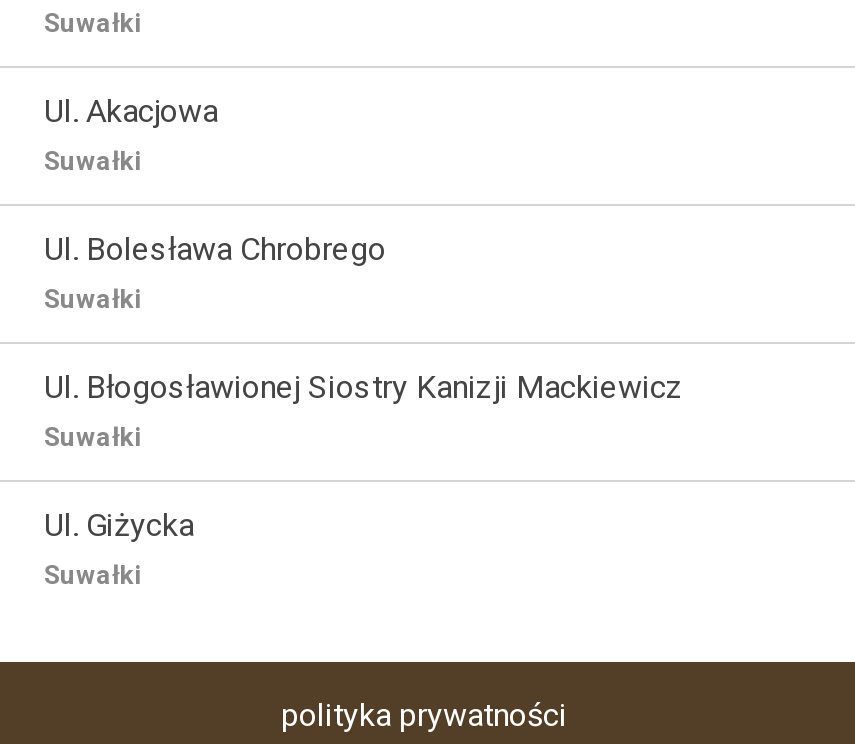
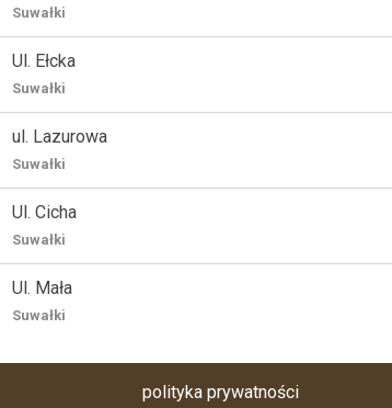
- Ul. Akacjowa
+ Ul. Ełcka

- Ul. Bolesława Chrobrego
+ ul. Lazurowa

- Ul. Błogosławionej Siostry Kanizji Mackiewicz
+ Ul. Cicha

- Ul. Giżycka
+ Ul. Mała
